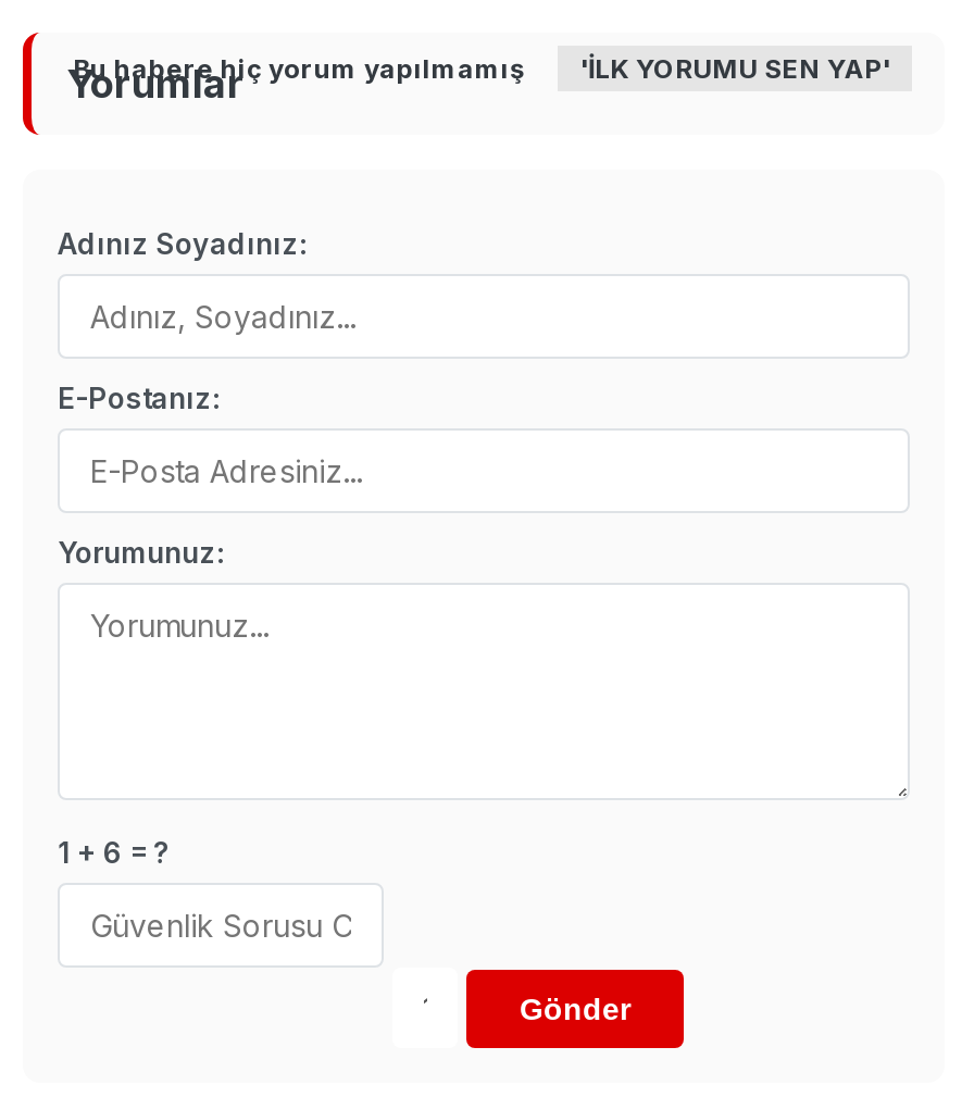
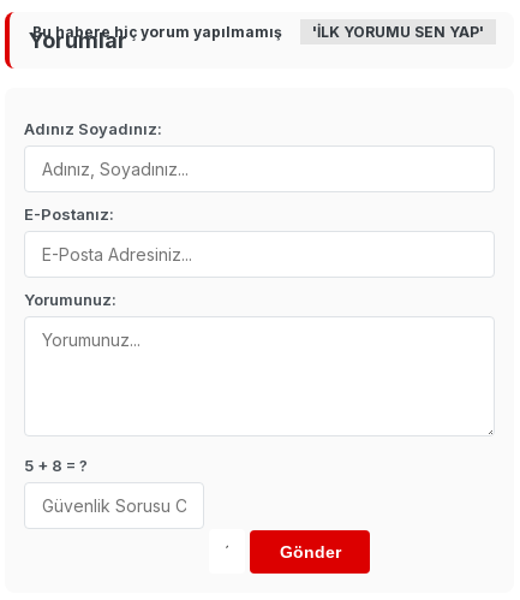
- 1 + 6 = ?
+ 5 + 8 = ?
